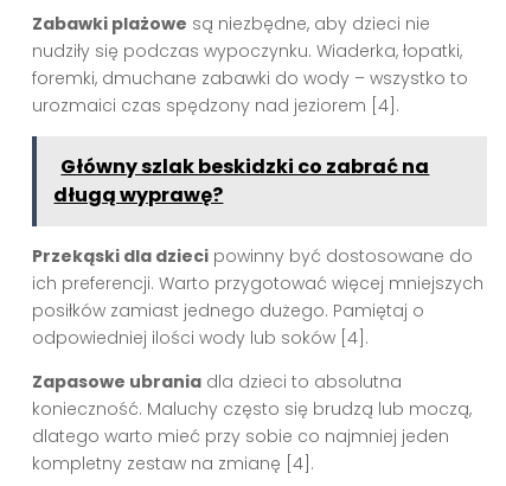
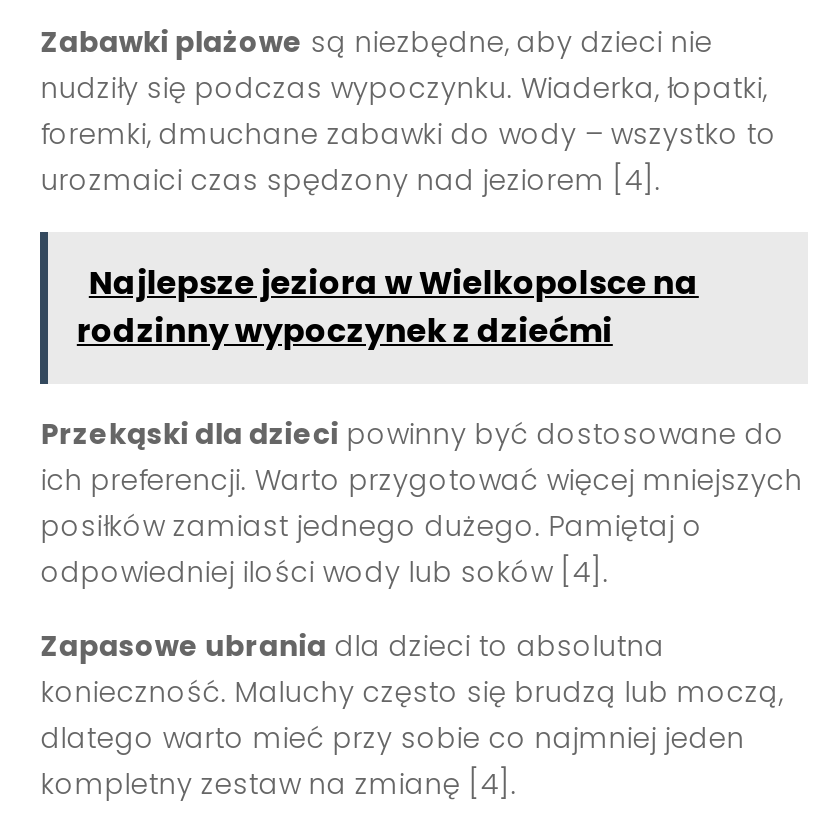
- Główny szlak beskidzki co zabrać na
- długą wyprawę?
+ Najlepsze jeziora w Wielkopolsce na
+ rodzinny wypoczynek z dziećmi
